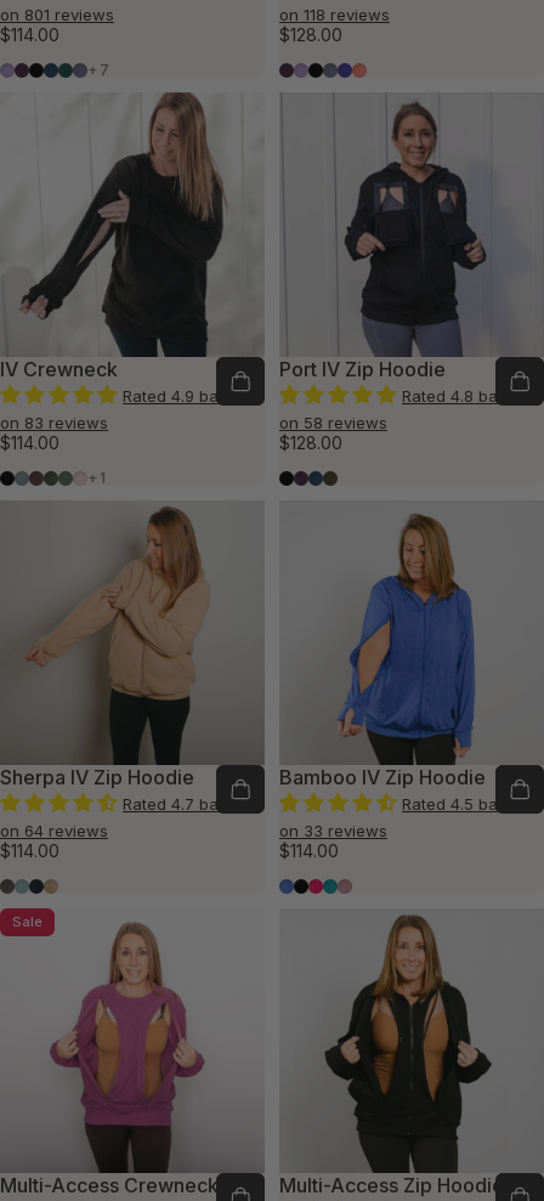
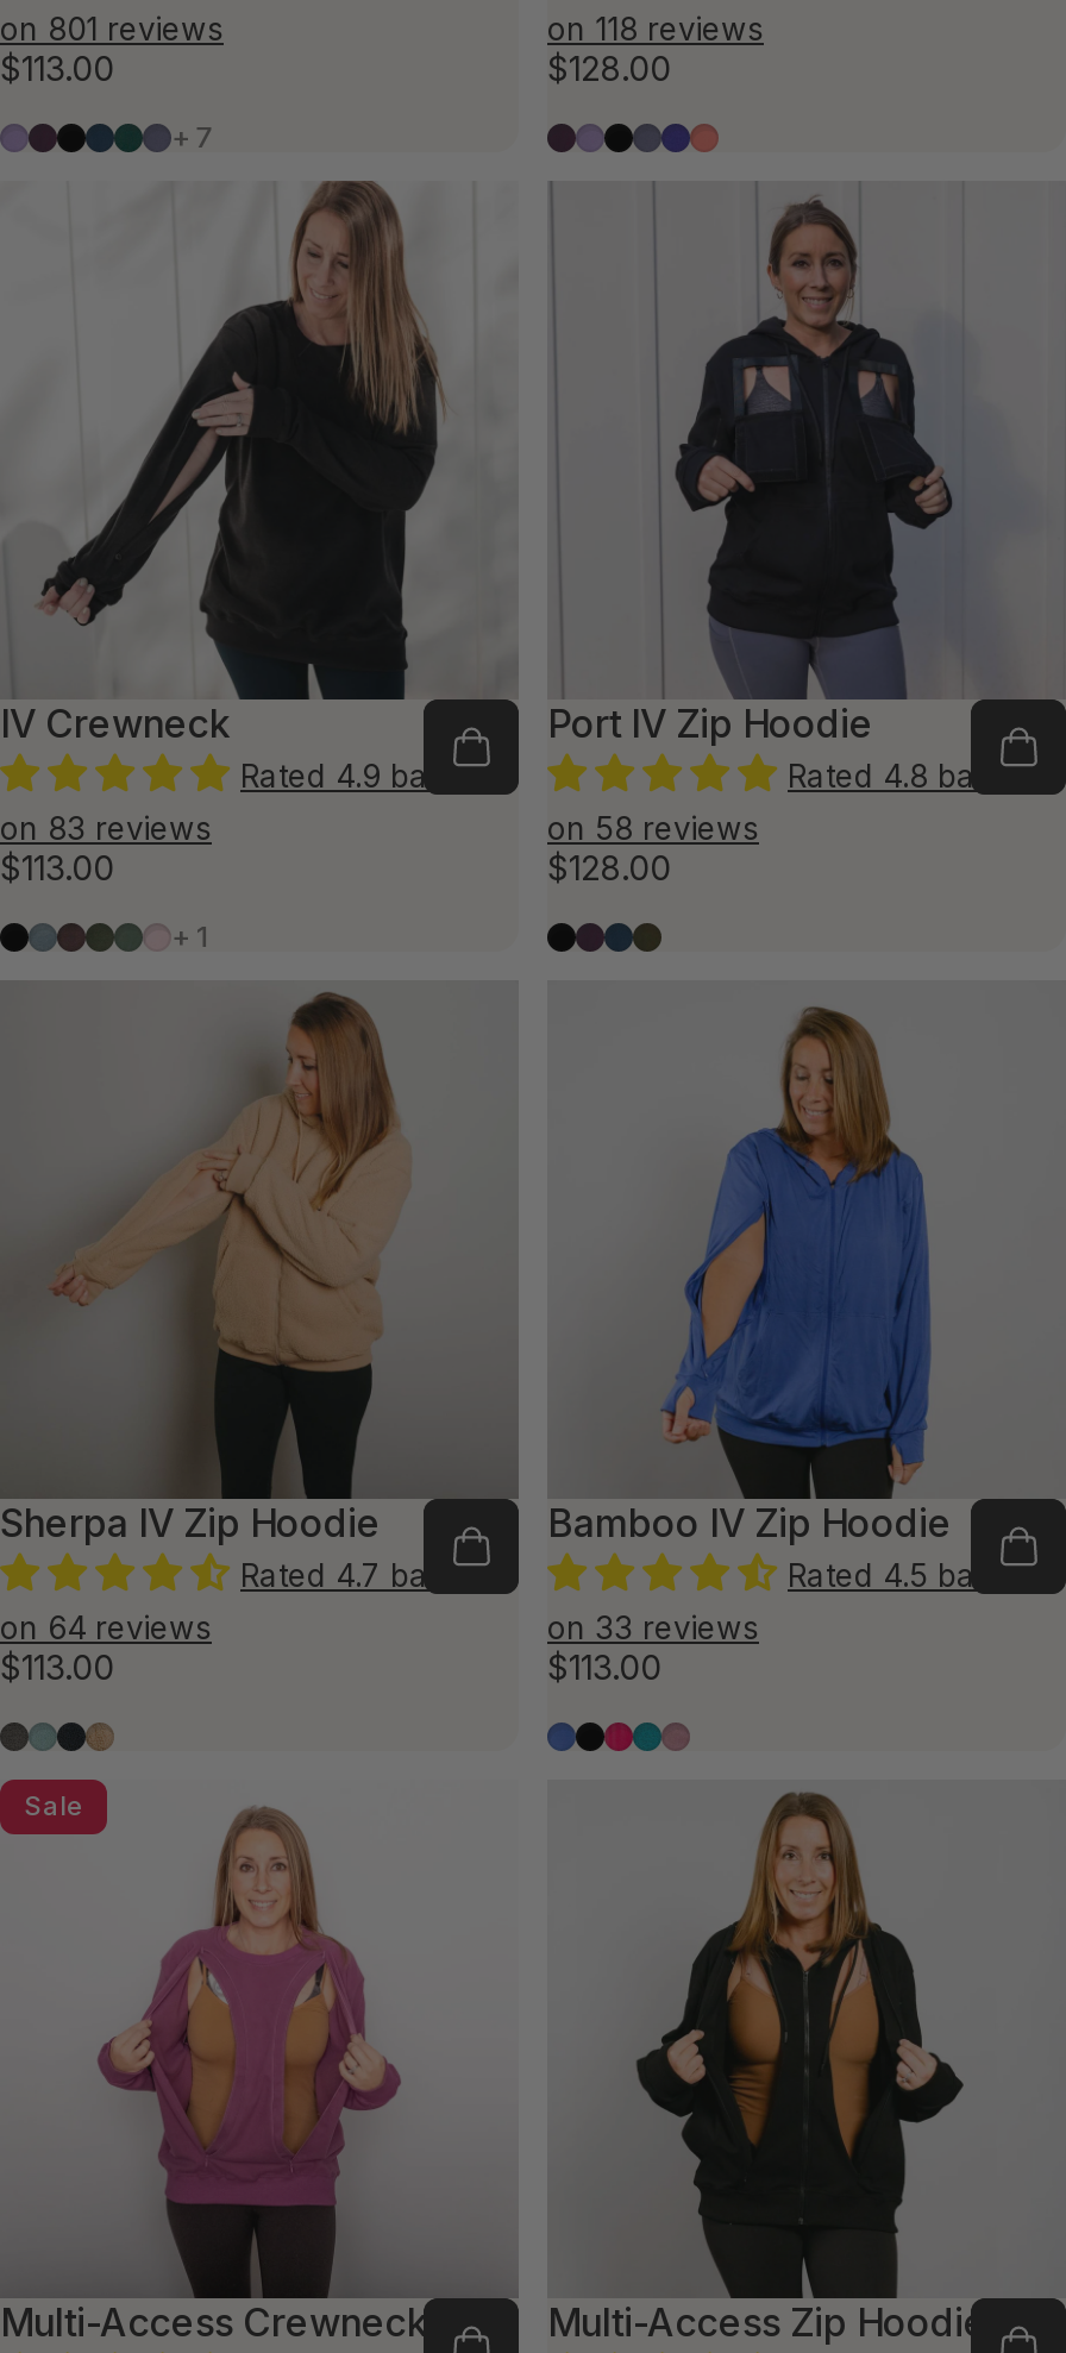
- $114.00
+ $113.00

- $114.00
+ $113.00

- $114.00
+ $113.00

- $114.00
+ $113.00
